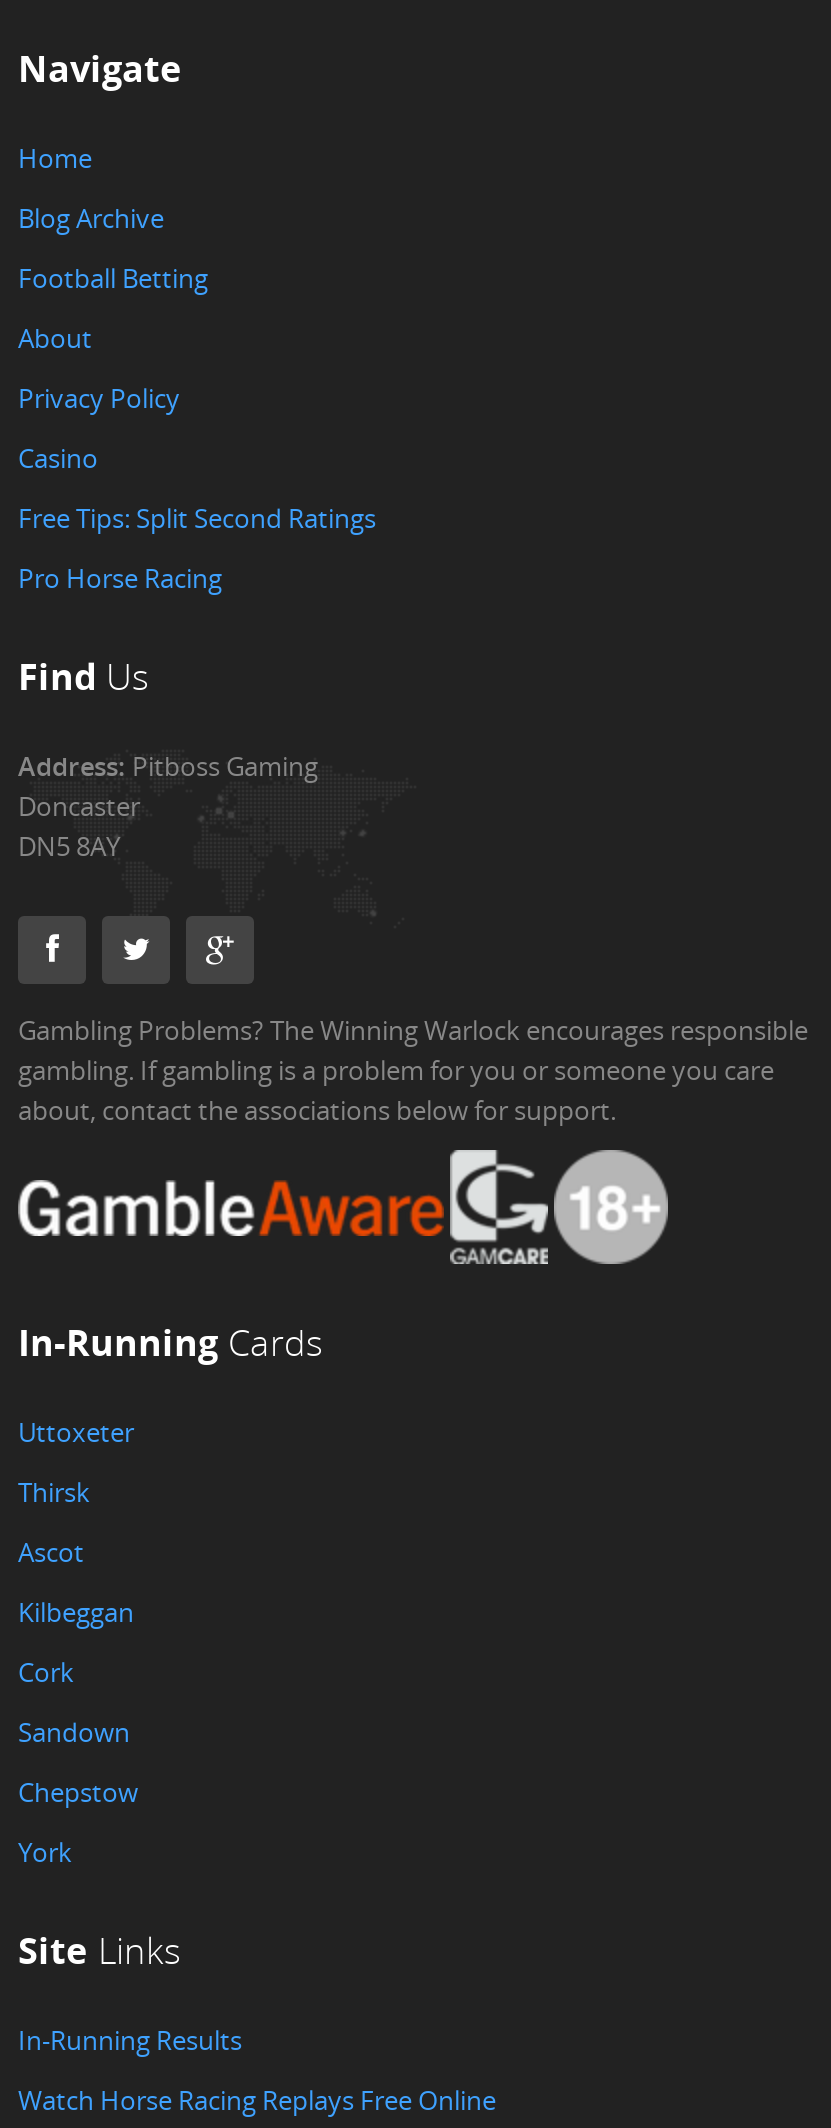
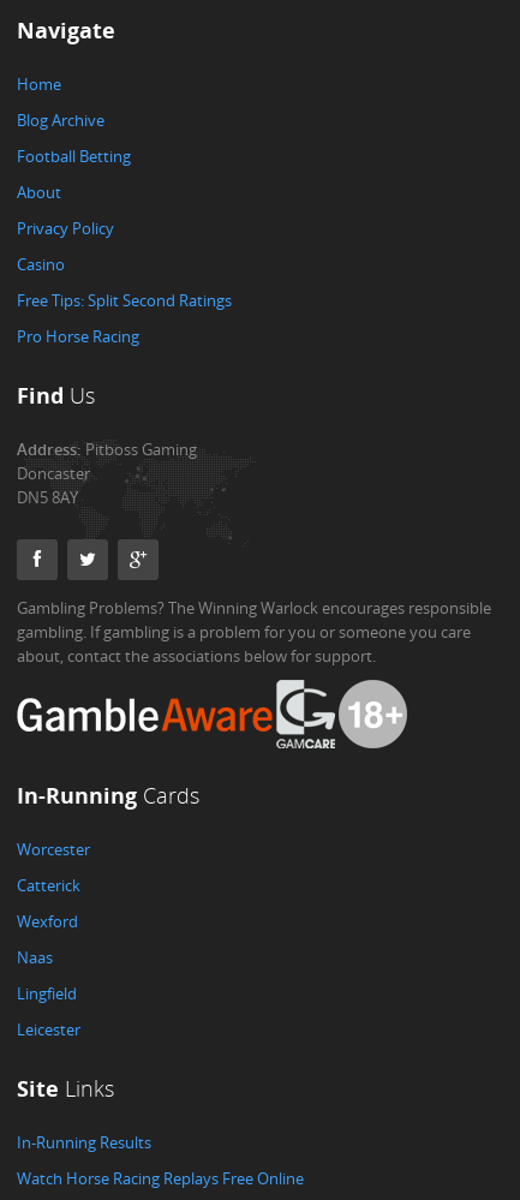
- Uttoxeter
- Thirsk
- Ascot
- Kilbeggan
- Cork
- Sandown
- Chepstow
- York
+ Worcester
+ Catterick
+ Wexford
+ Naas
+ Lingfield
+ Leicester
